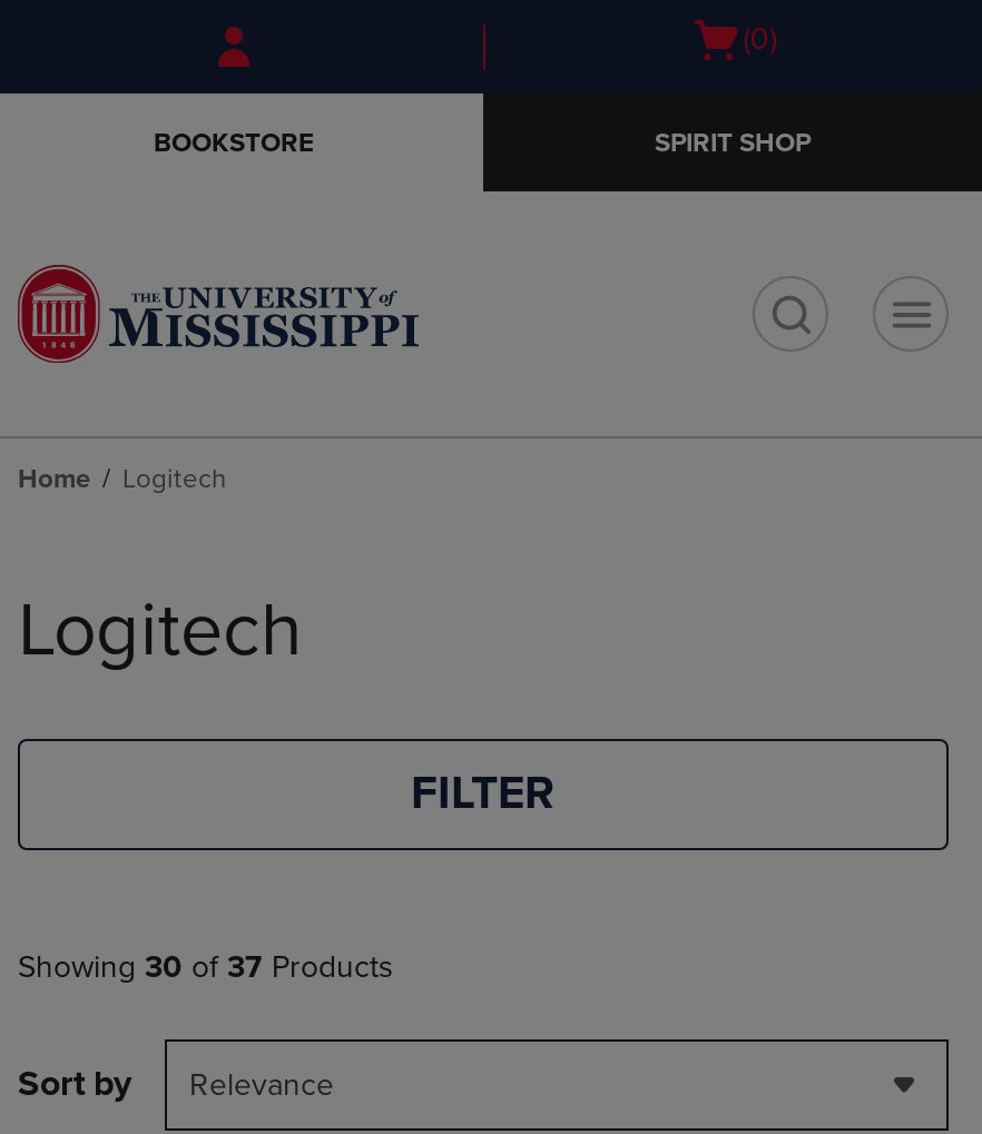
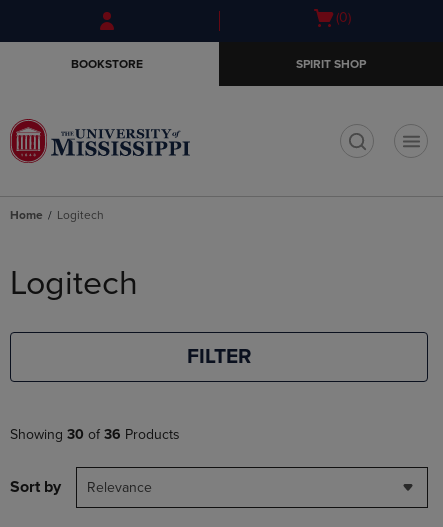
- Showing 30 of 37 Products
+ Showing 30 of 36 Products
